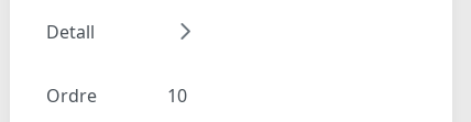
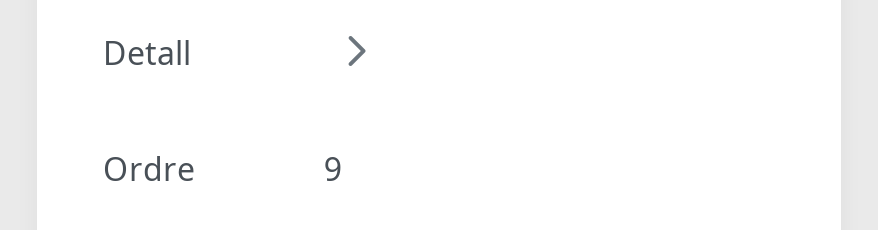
- 10
+ 9
